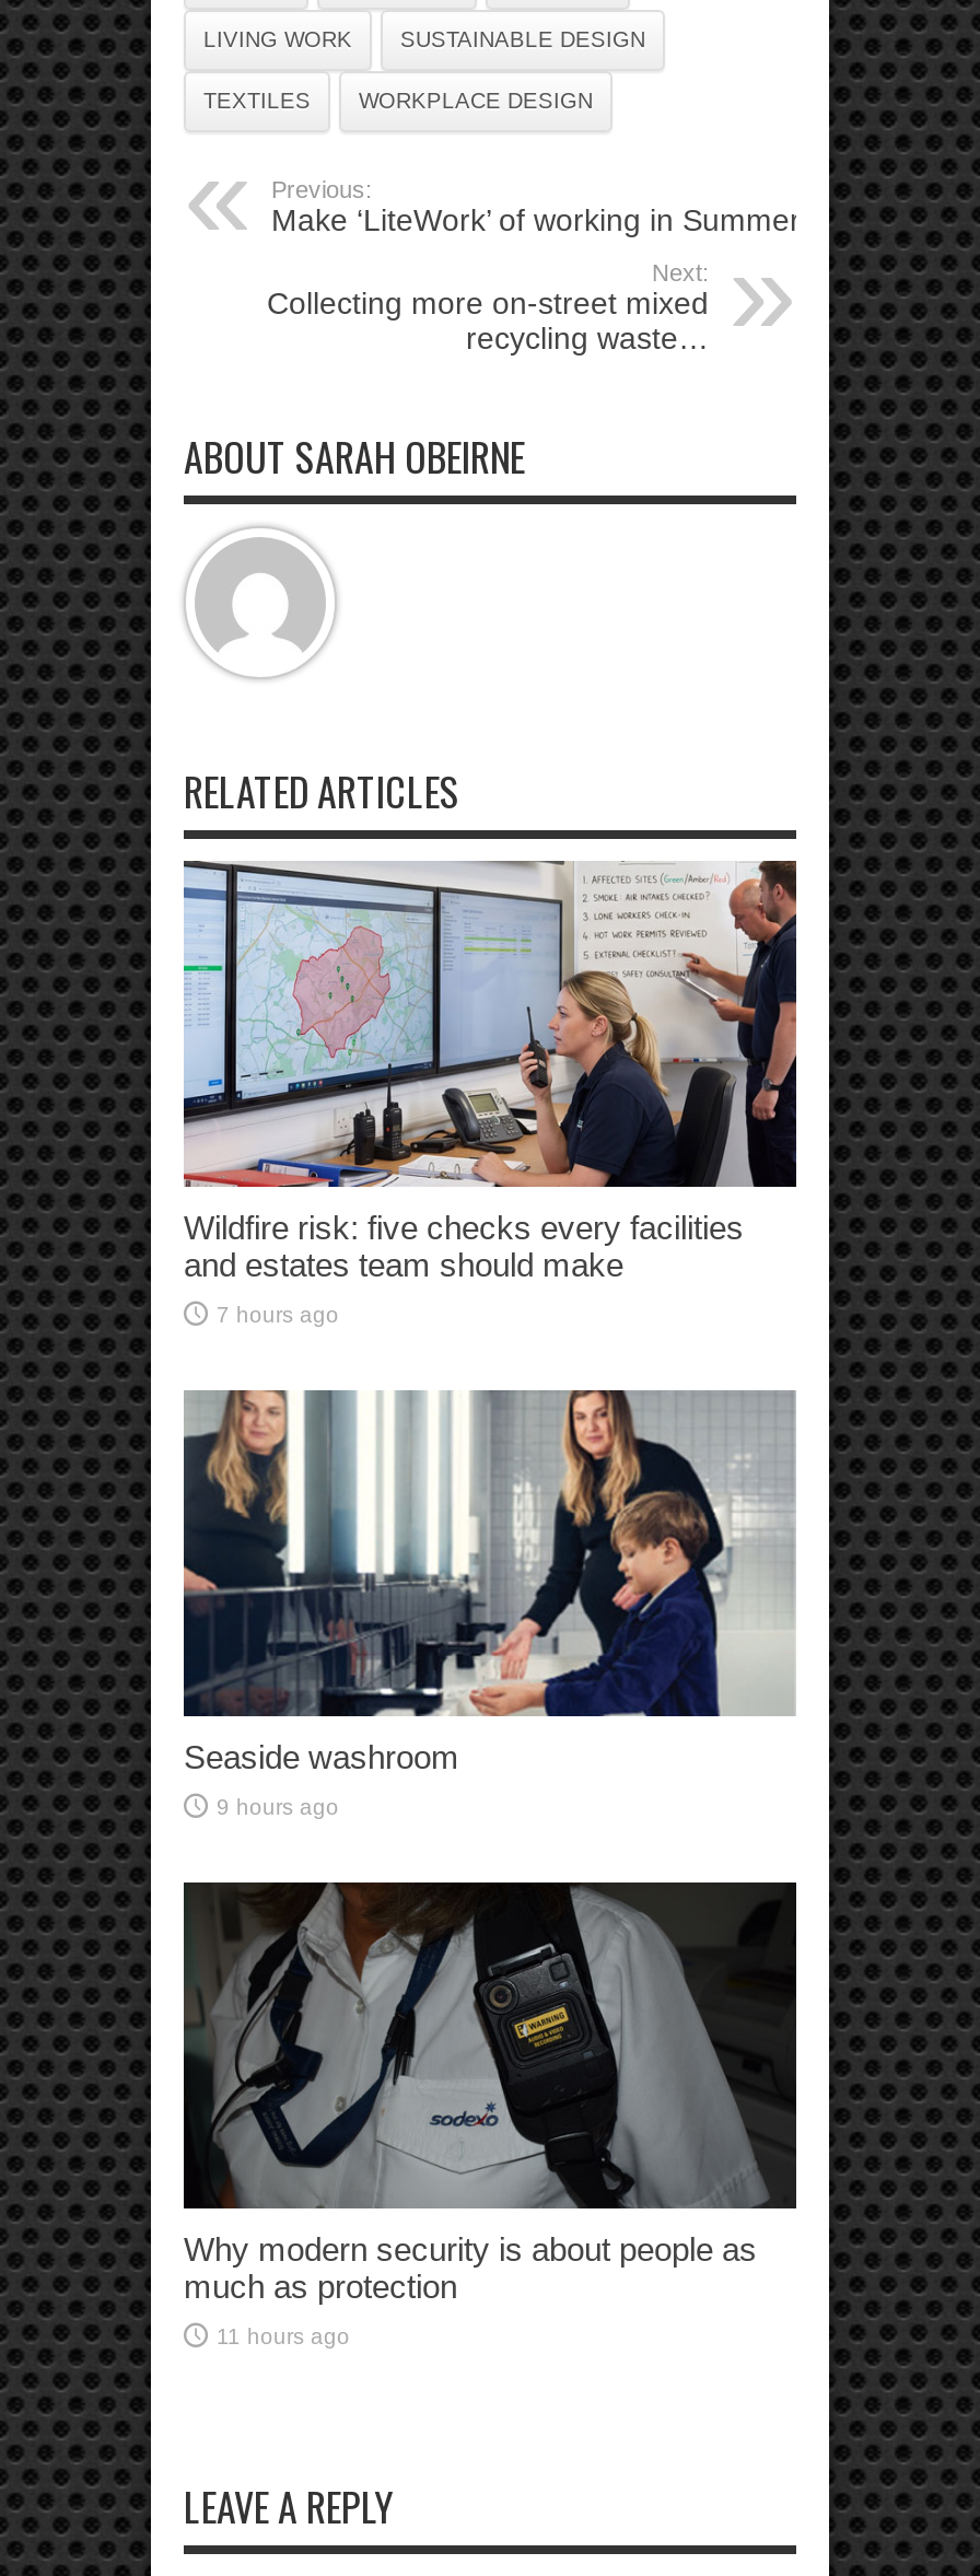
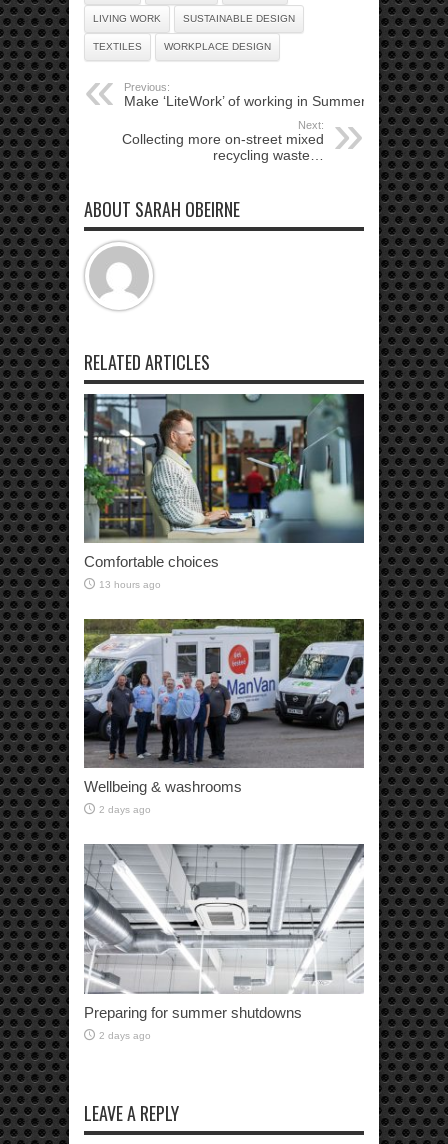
- [image]
- Wildfire risk: five checks every facilities
- and estates team should make
+ [image]
+ Comfortable choices

- 7 hours ago
+ 13 hours ago

- [image]
- Seaside washroom
+ [image]
+ Wellbeing & washrooms

- 9 hours ago
+ 2 days ago

- [image]
- Why modern security is about people as
- much as protection
+ [image]
+ Preparing for summer shutdowns

- 11 hours ago
+ 2 days ago
